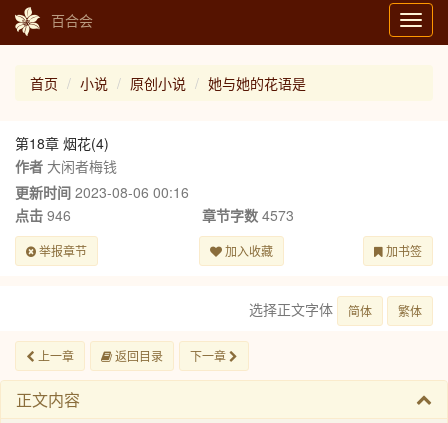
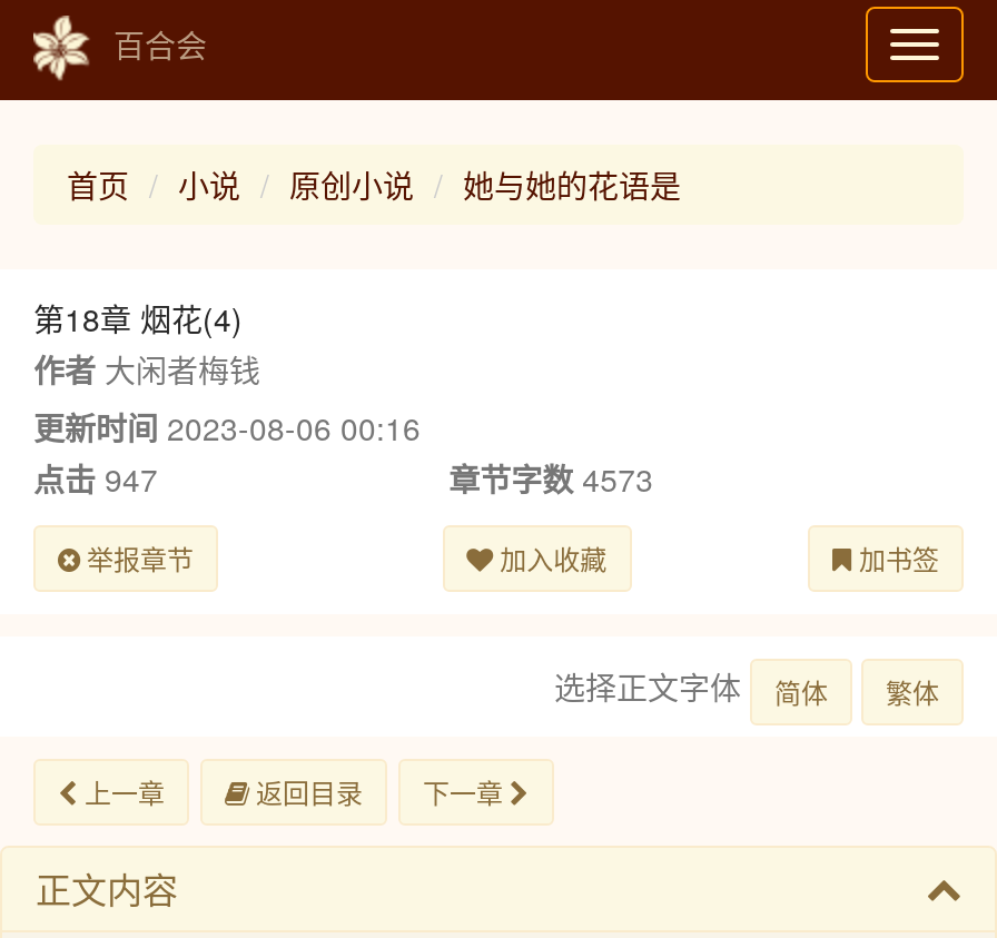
- 点击946
+ 点击947
